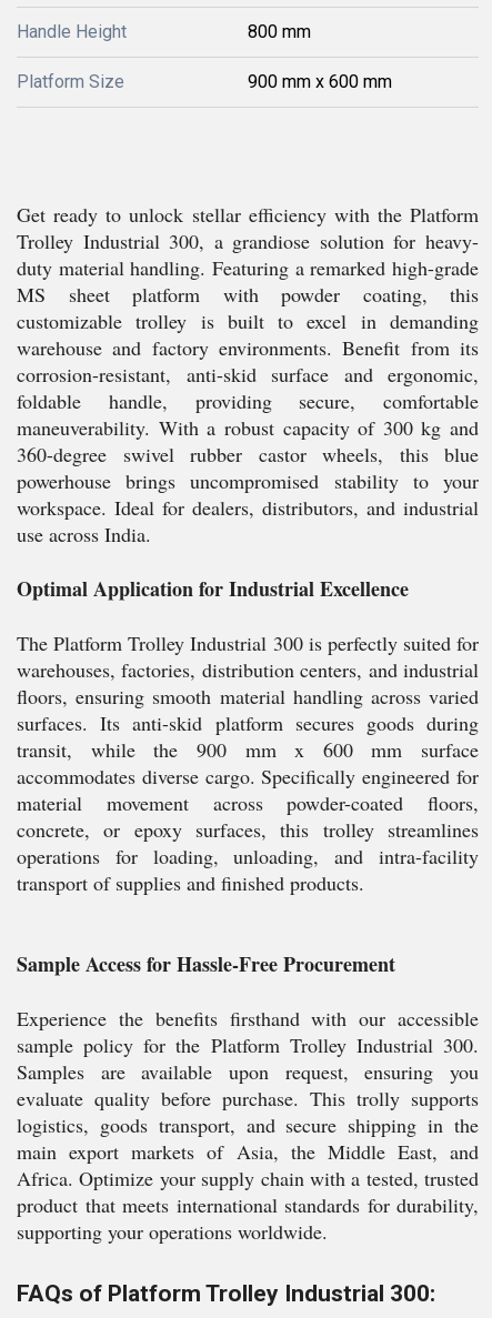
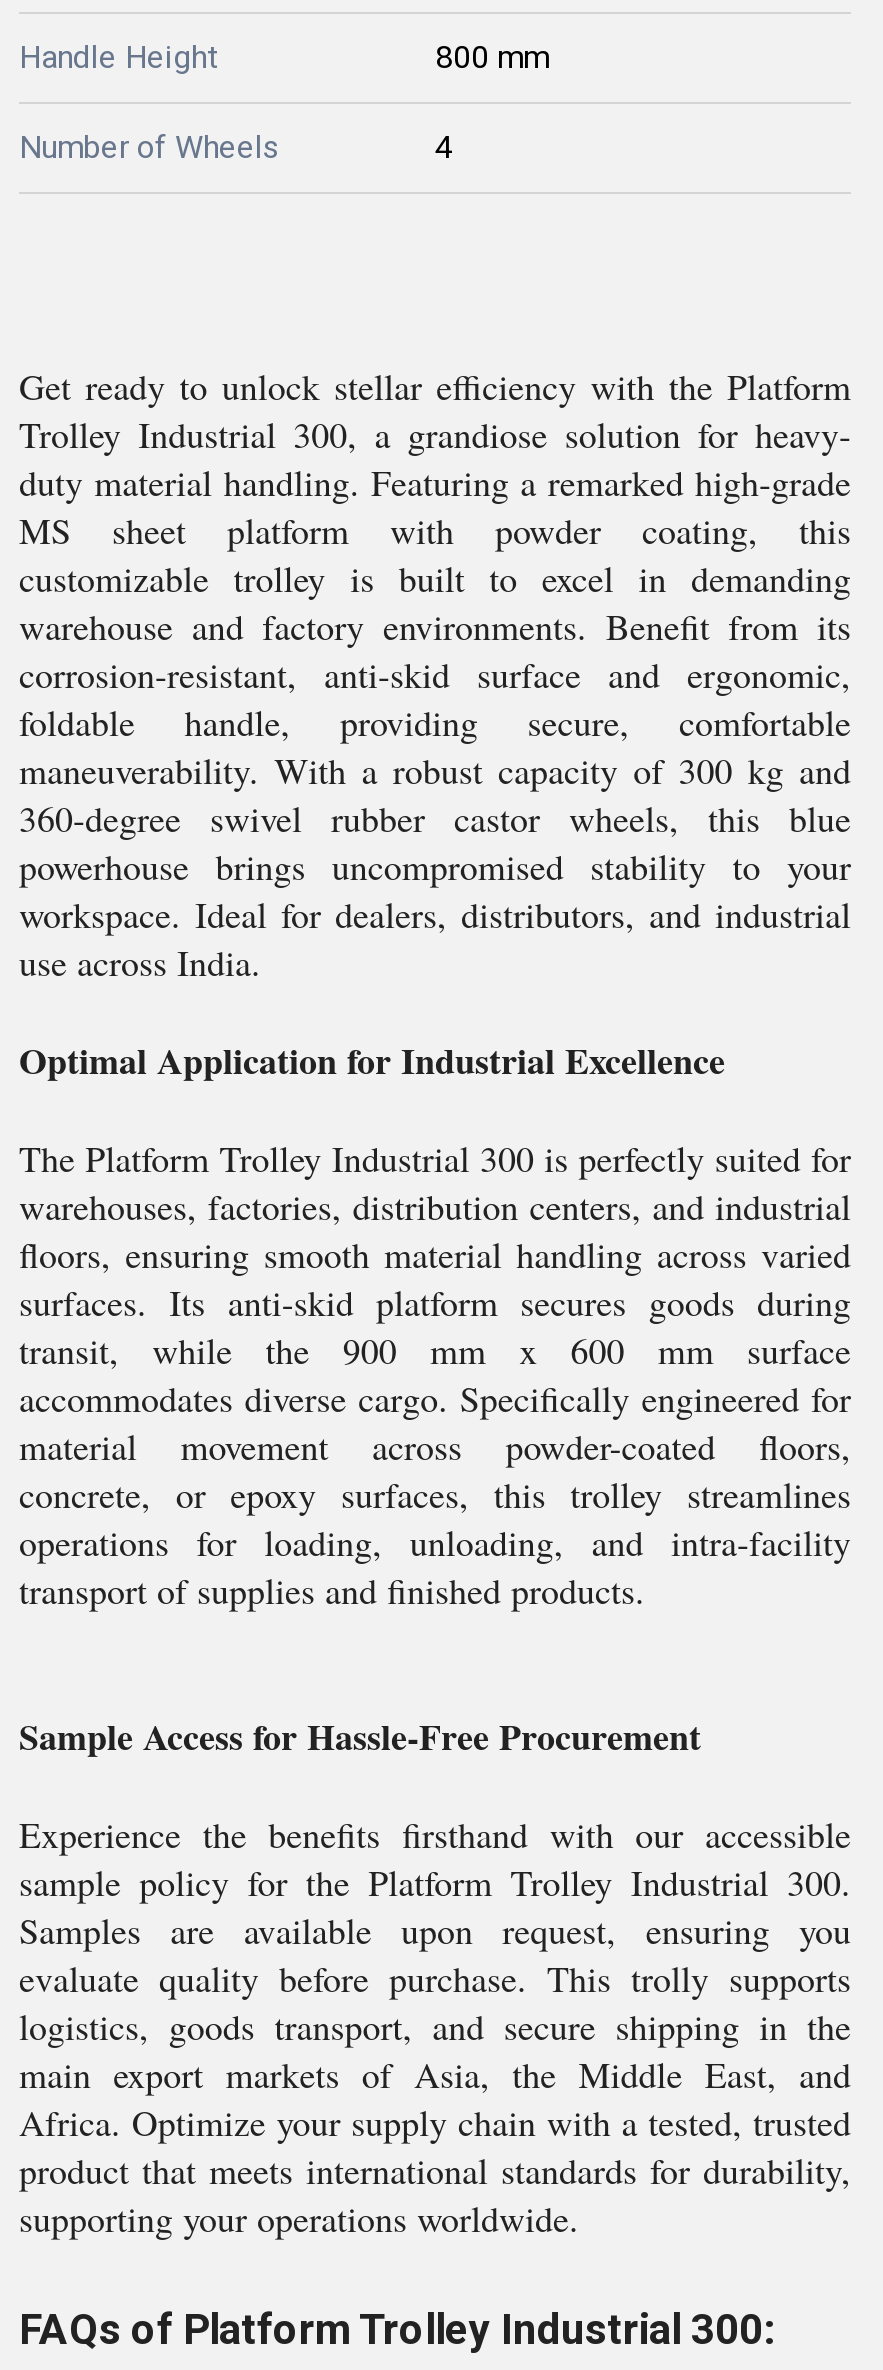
- Platform Size
- 900 mm x 600 mm
+ Number of Wheels
+ 4
